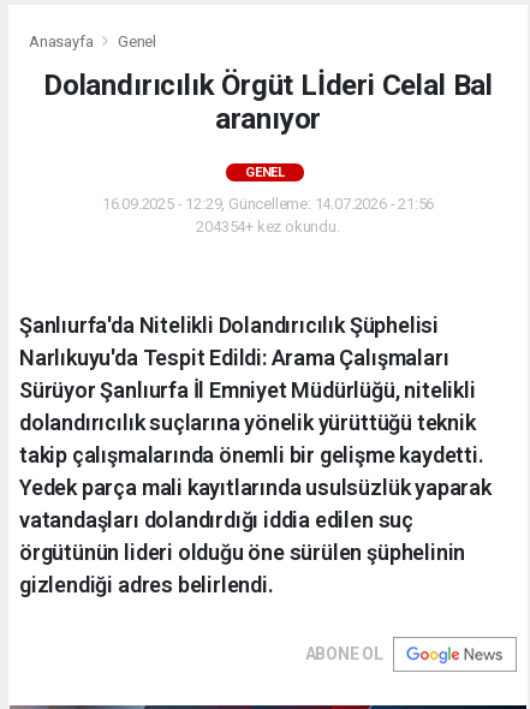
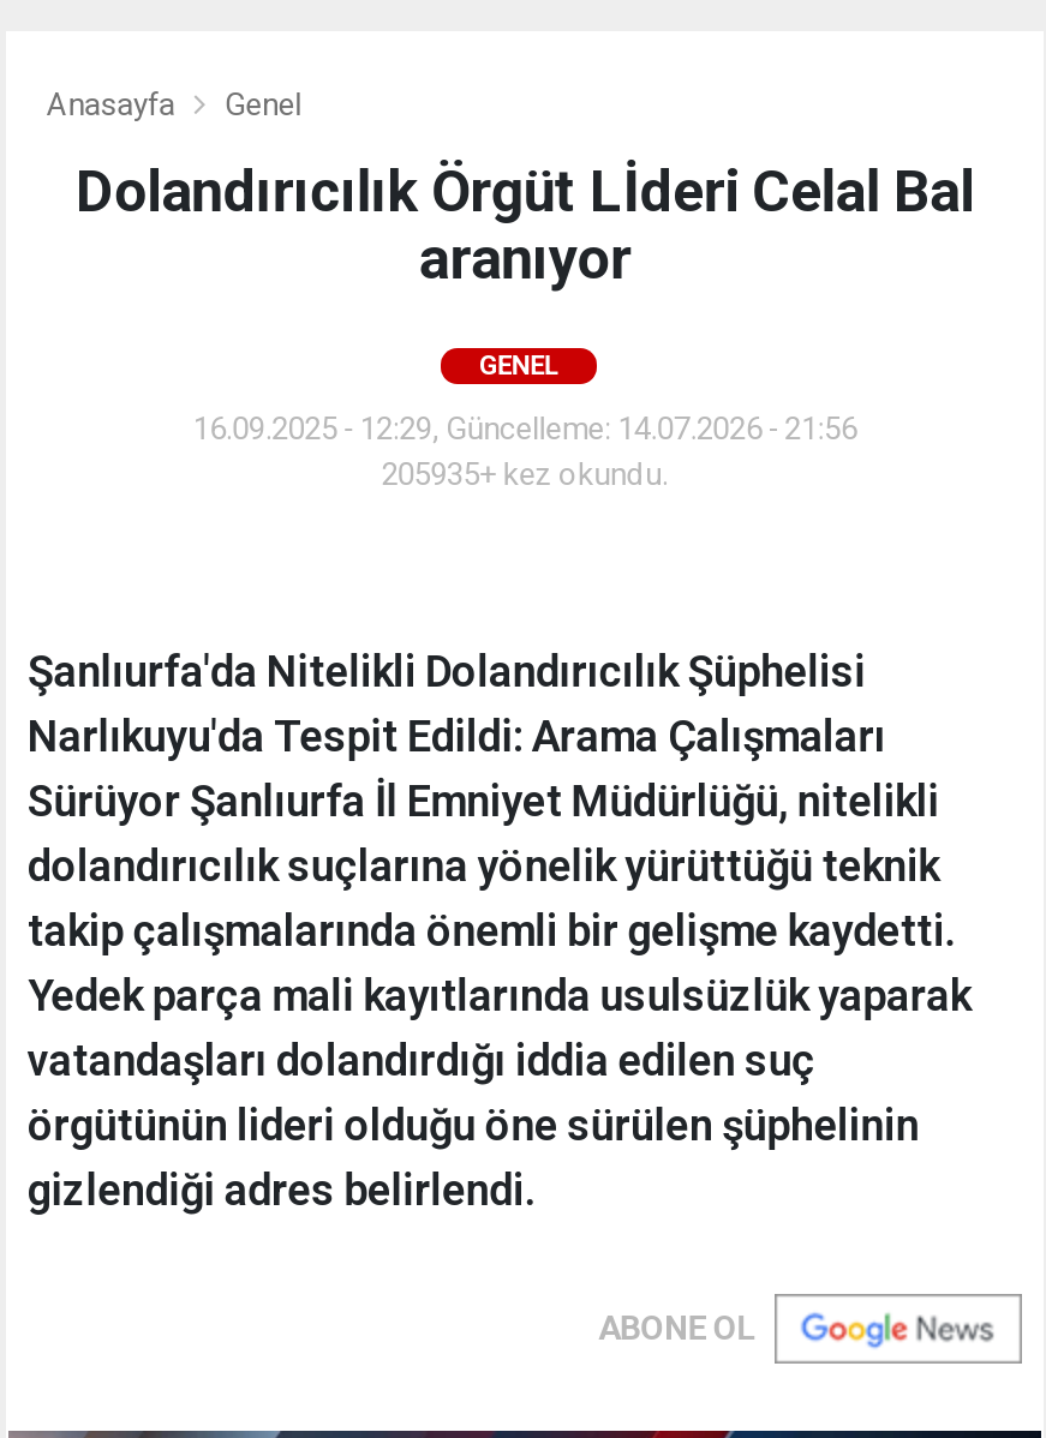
- 204354+ kez okundu.
+ 205935+ kez okundu.
